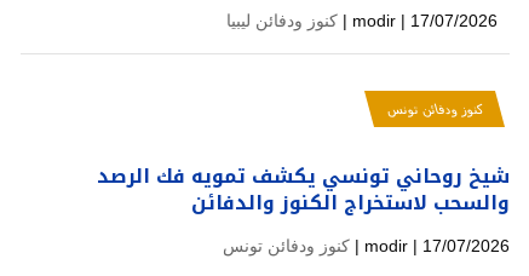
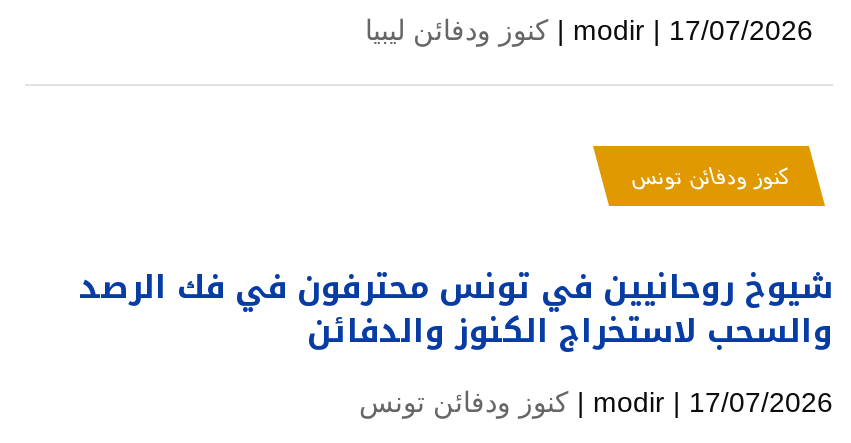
- شيخ روحاني تونسي يكشف تمويه فك الرصد
+ شيوخ روحانيين في تونس محترفون في فك الرصد
